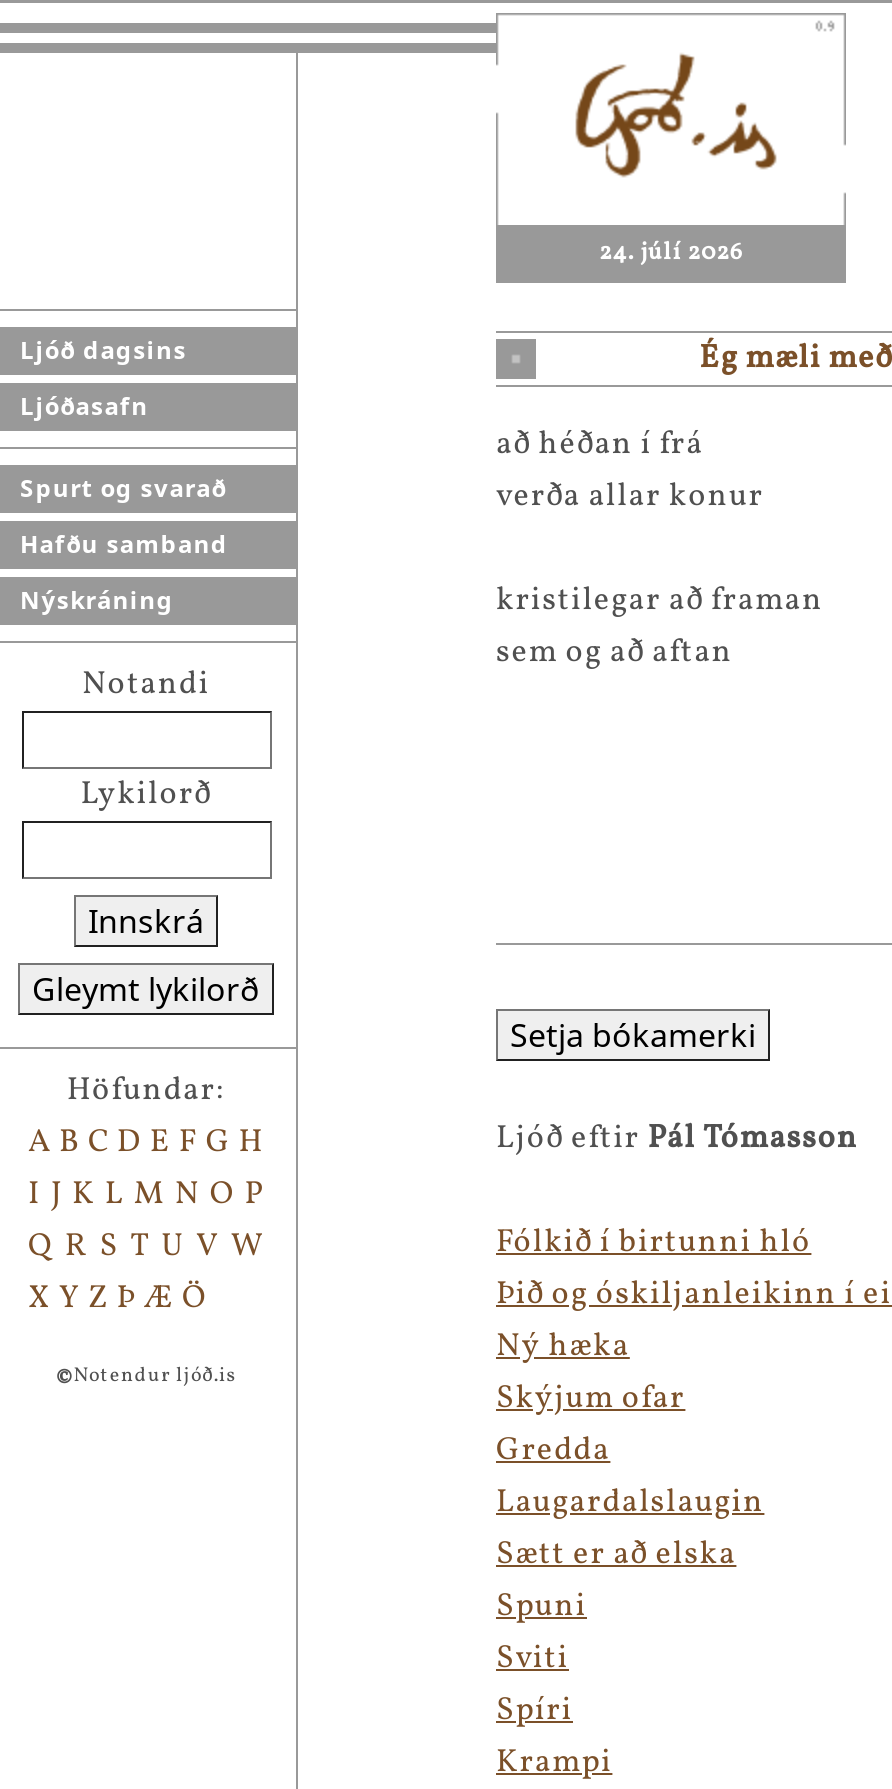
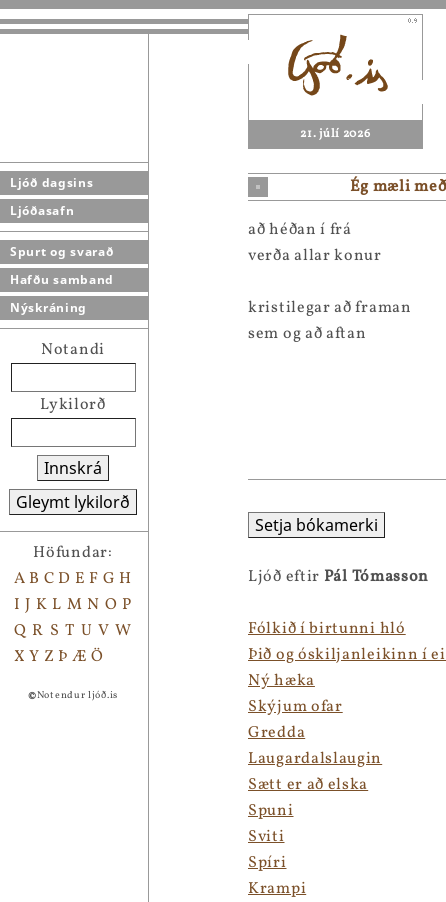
- 24. júlí 2026
+ 21. júlí 2026
